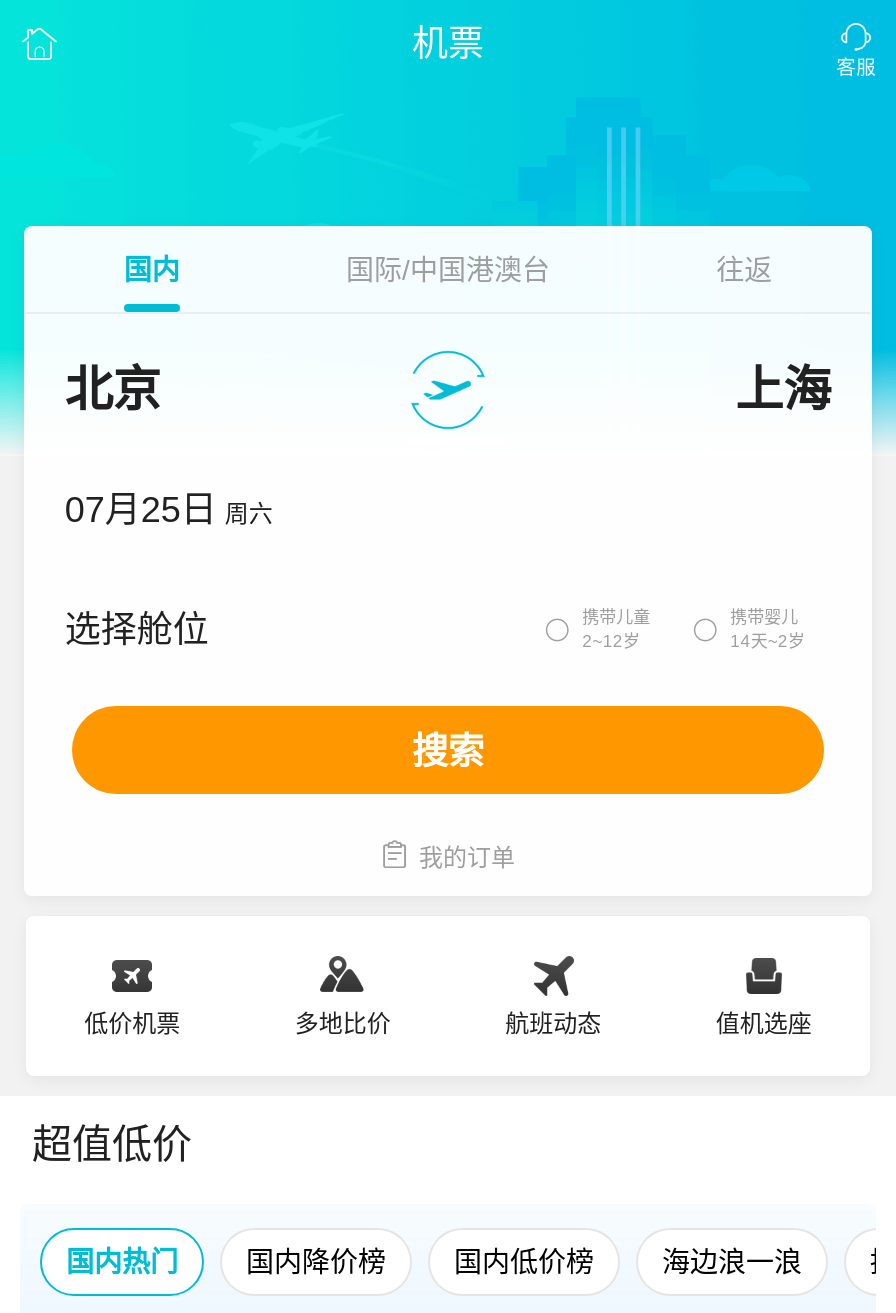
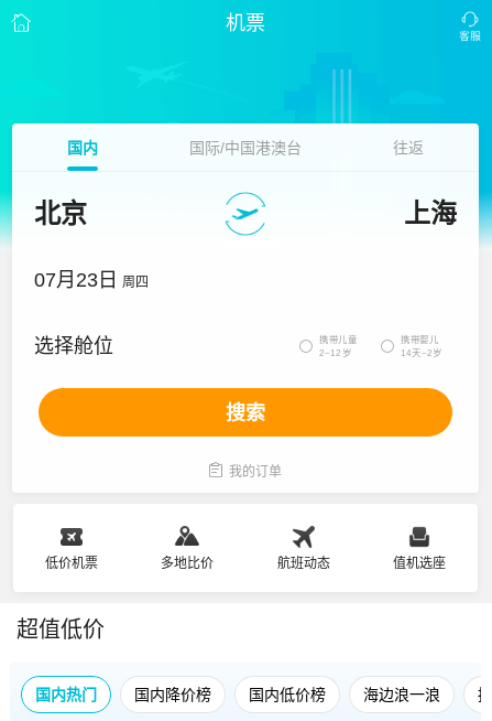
- 07月25日 周六
+ 07月23日 周四
